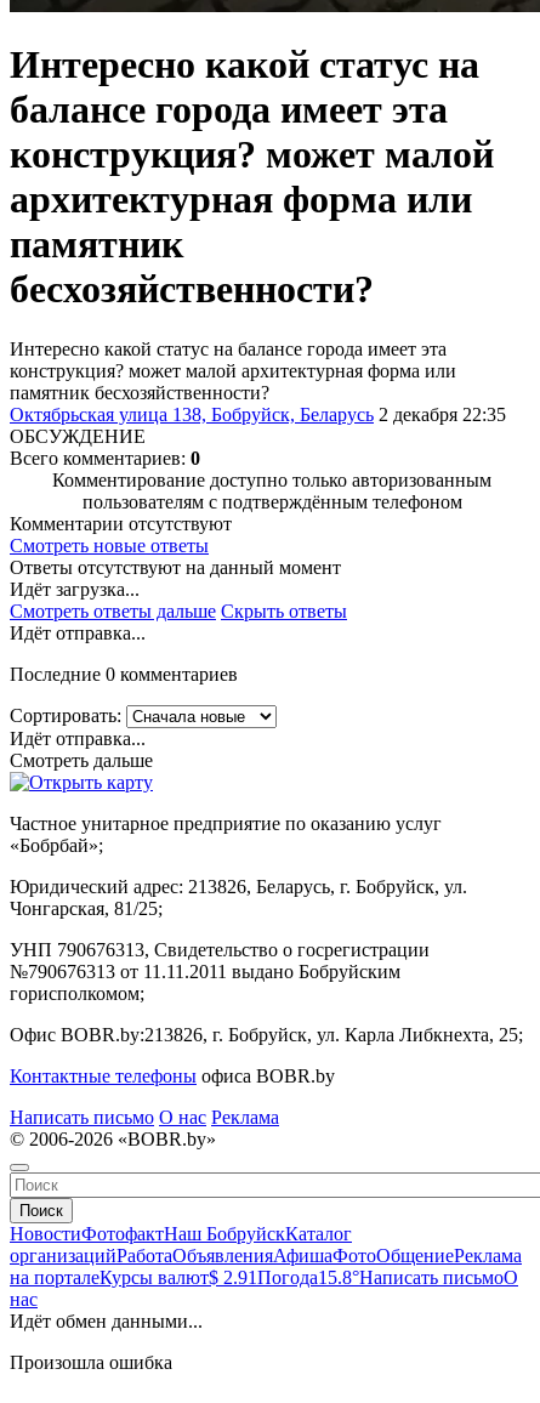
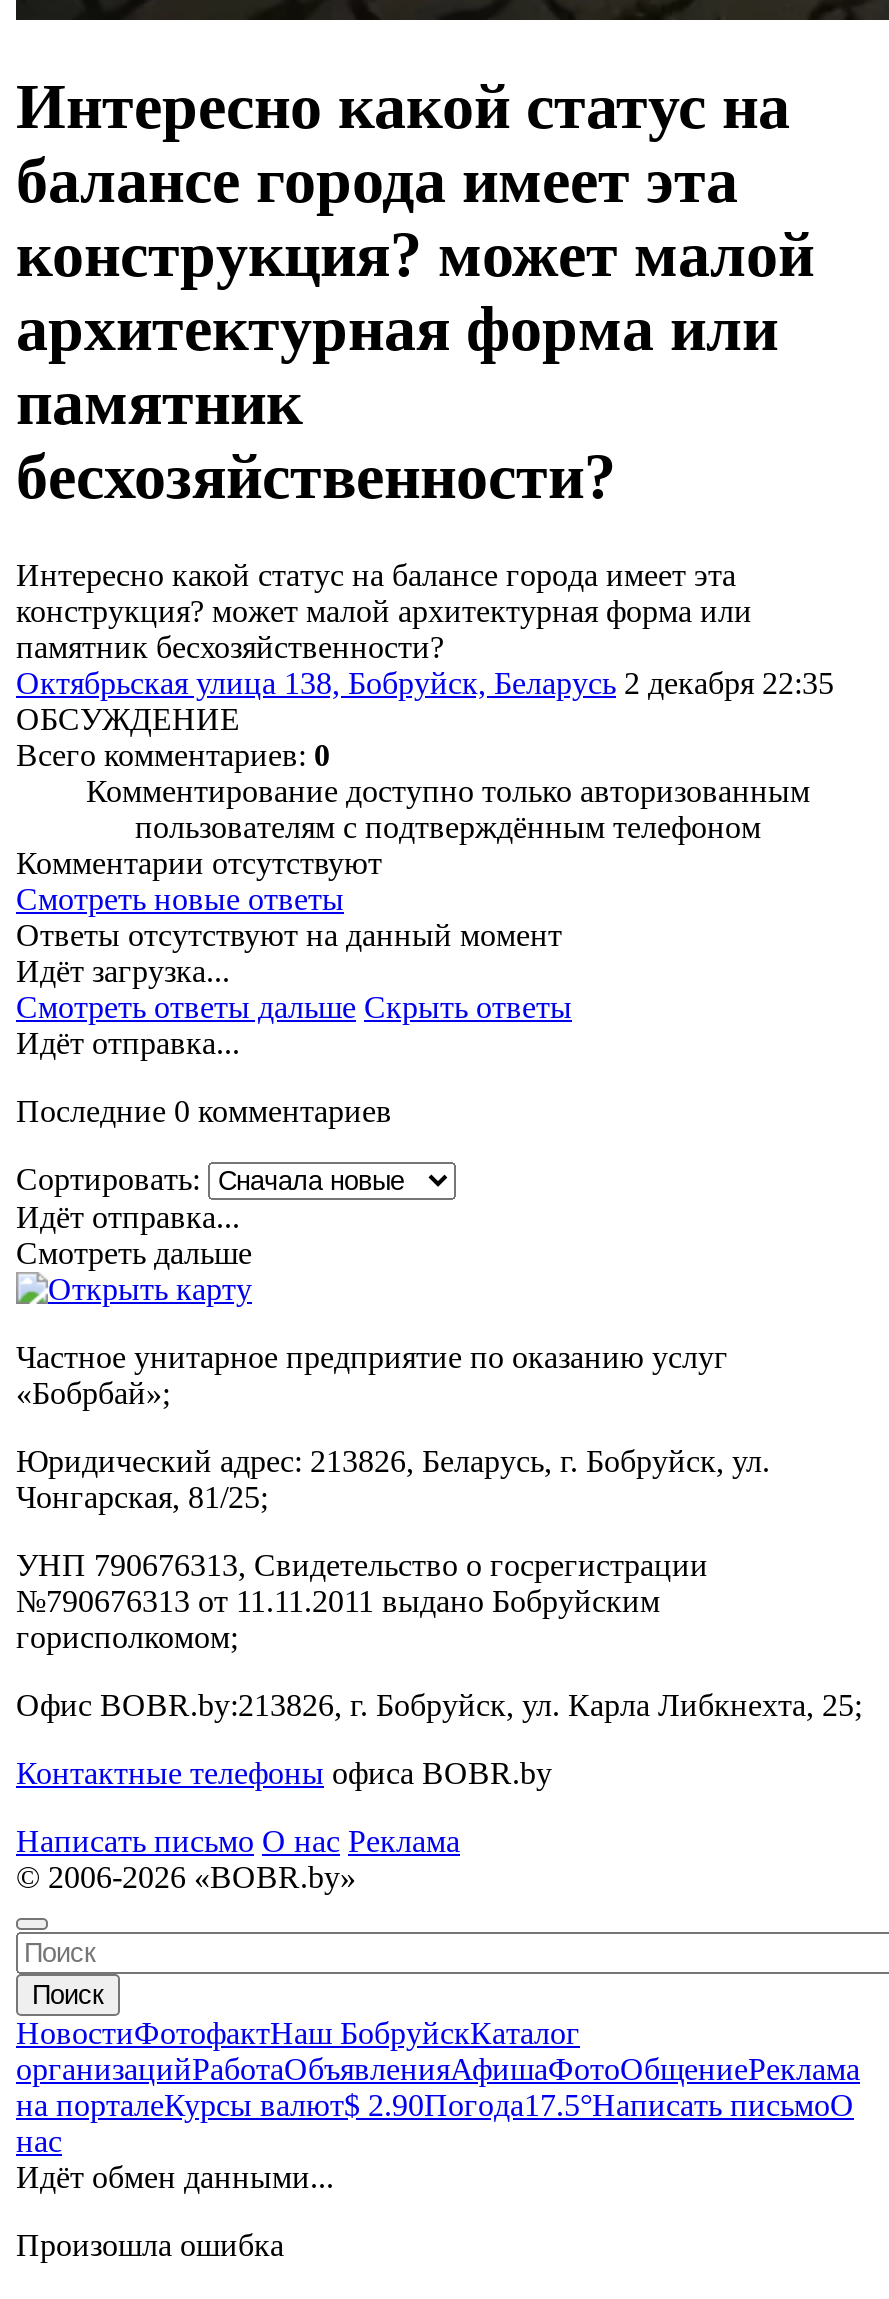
- на порталеКурсы валют$ 2.91Погода15.8°Написать письмоО
+ на порталеКурсы валют$ 2.90Погода17.5°Написать письмоО
